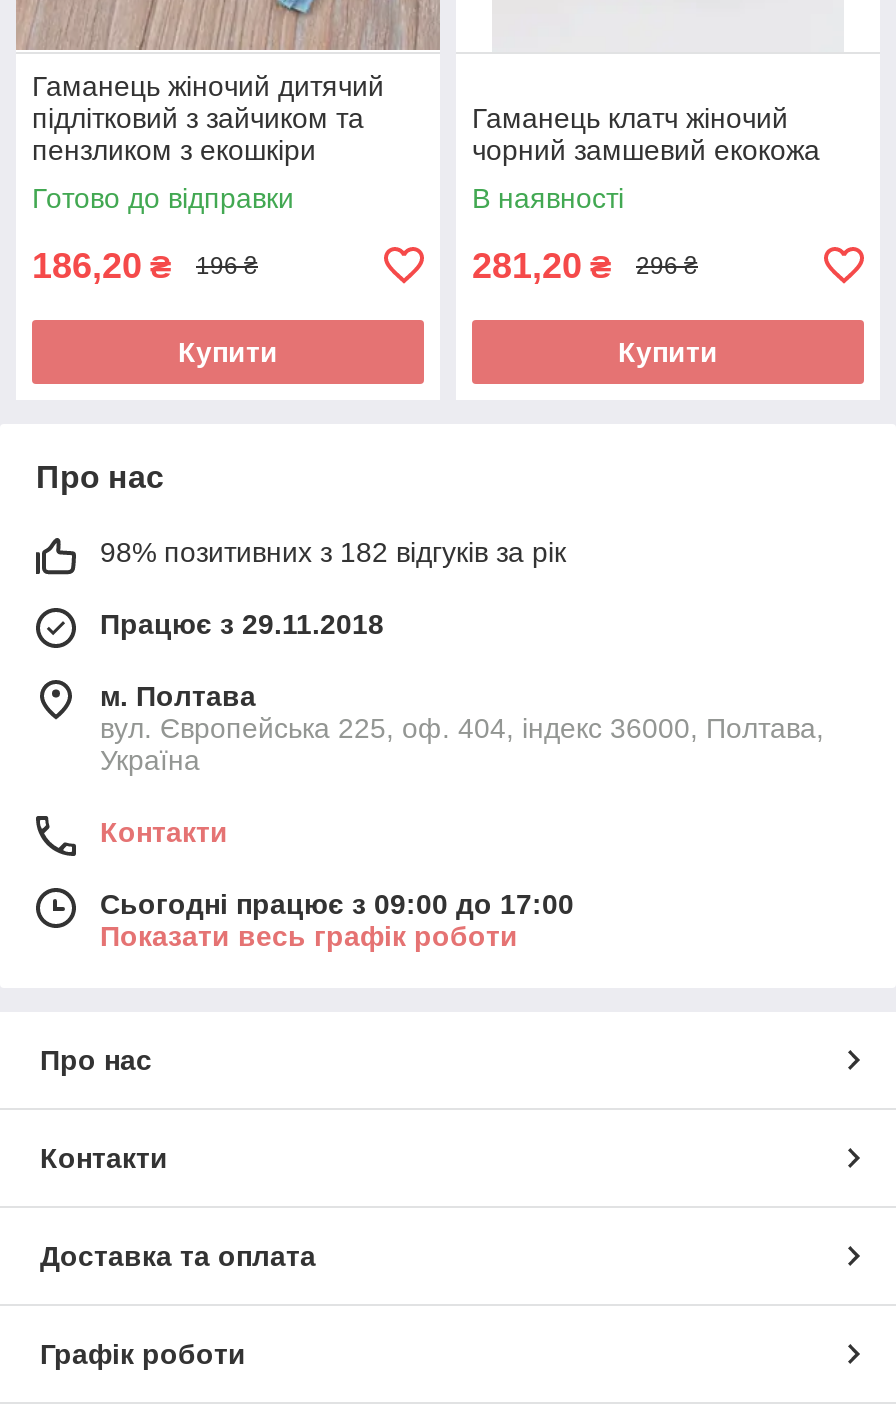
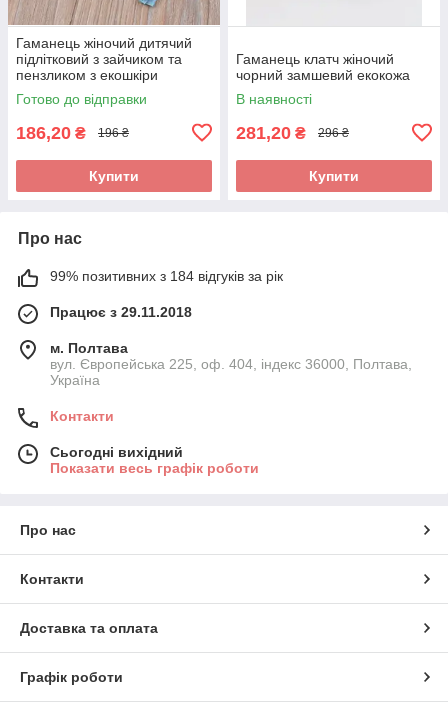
- 98% позитивних з 182 відгуків за рік
+ 99% позитивних з 184 відгуків за рік

- Сьогодні працює з 09:00 до 17:00
+ Сьогодні вихідний
